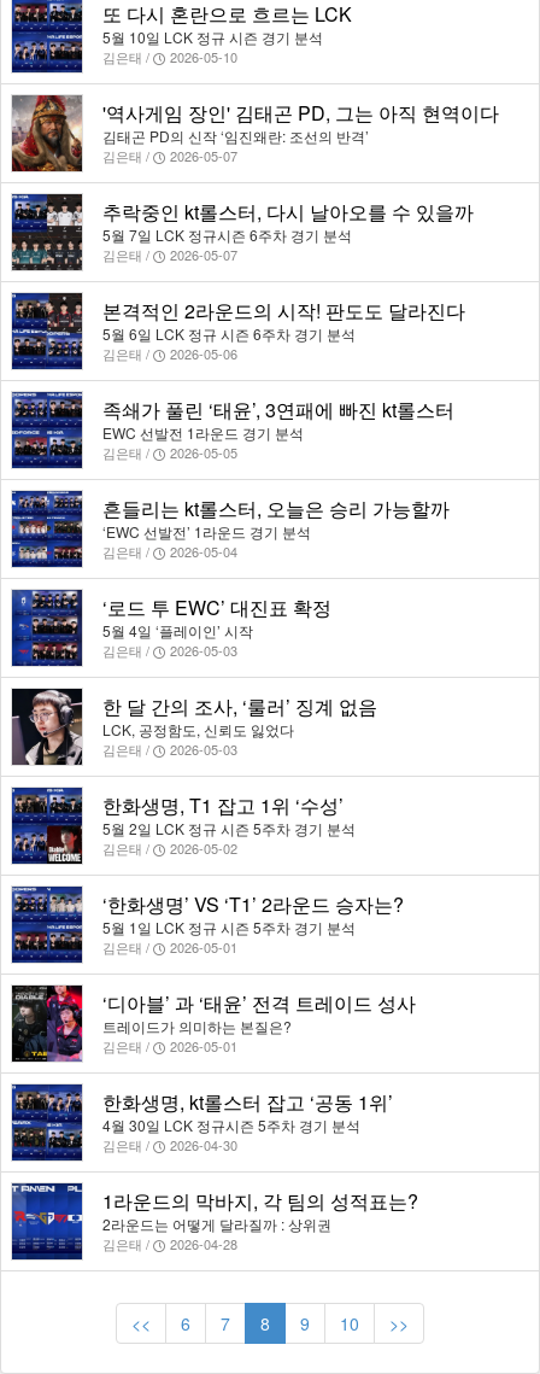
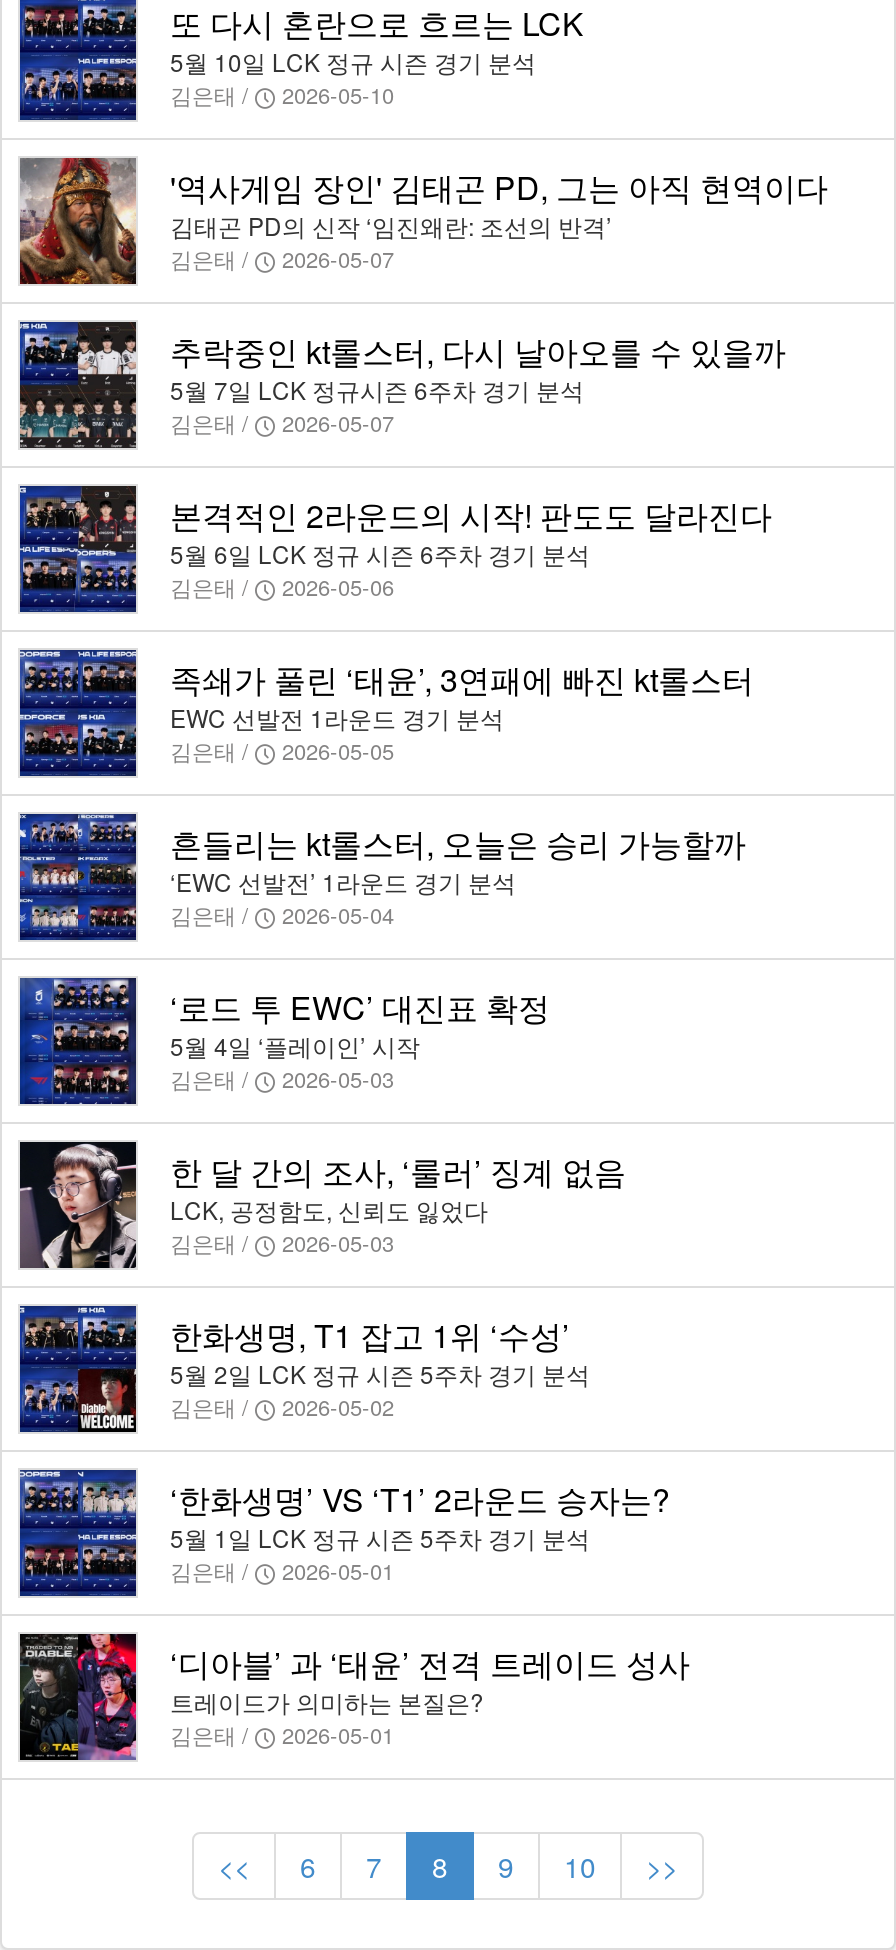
- [image]
- 한화생명, kt롤스터 잡고 ‘공동 1위’
- 4월 30일 LCK 정규시즌 5주차 경기 분석
- 김은태 /
- 2026-04-30
- 1라운드의 막바지, 각 팀의 성적표는?
- 2라운드는 어떻게 달라질까 : 상위권
- 김은태 /
- 2026-04-28

- [image]
